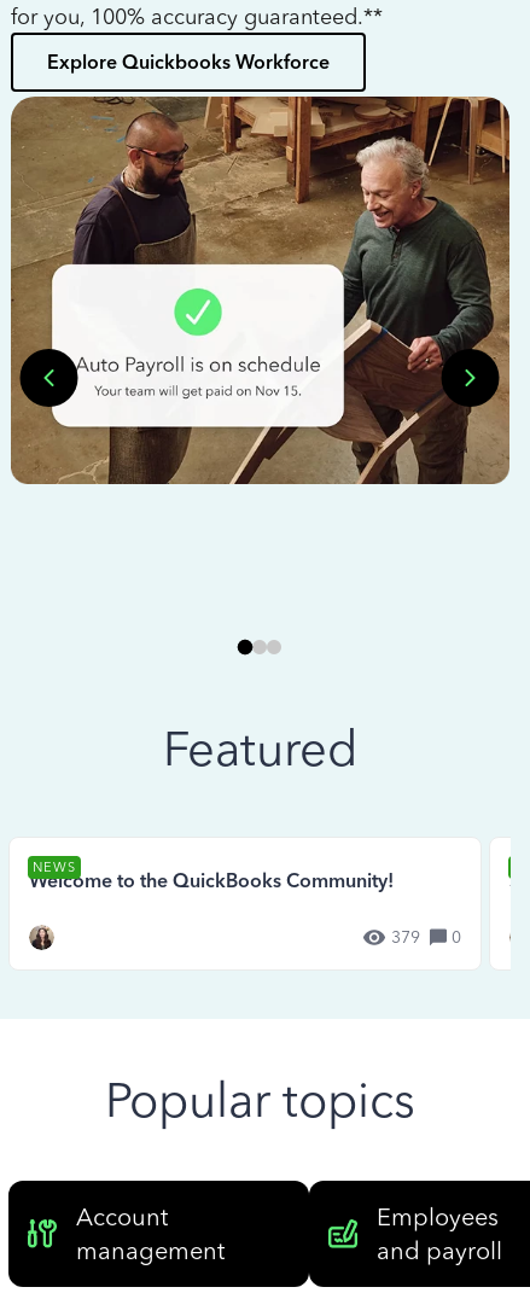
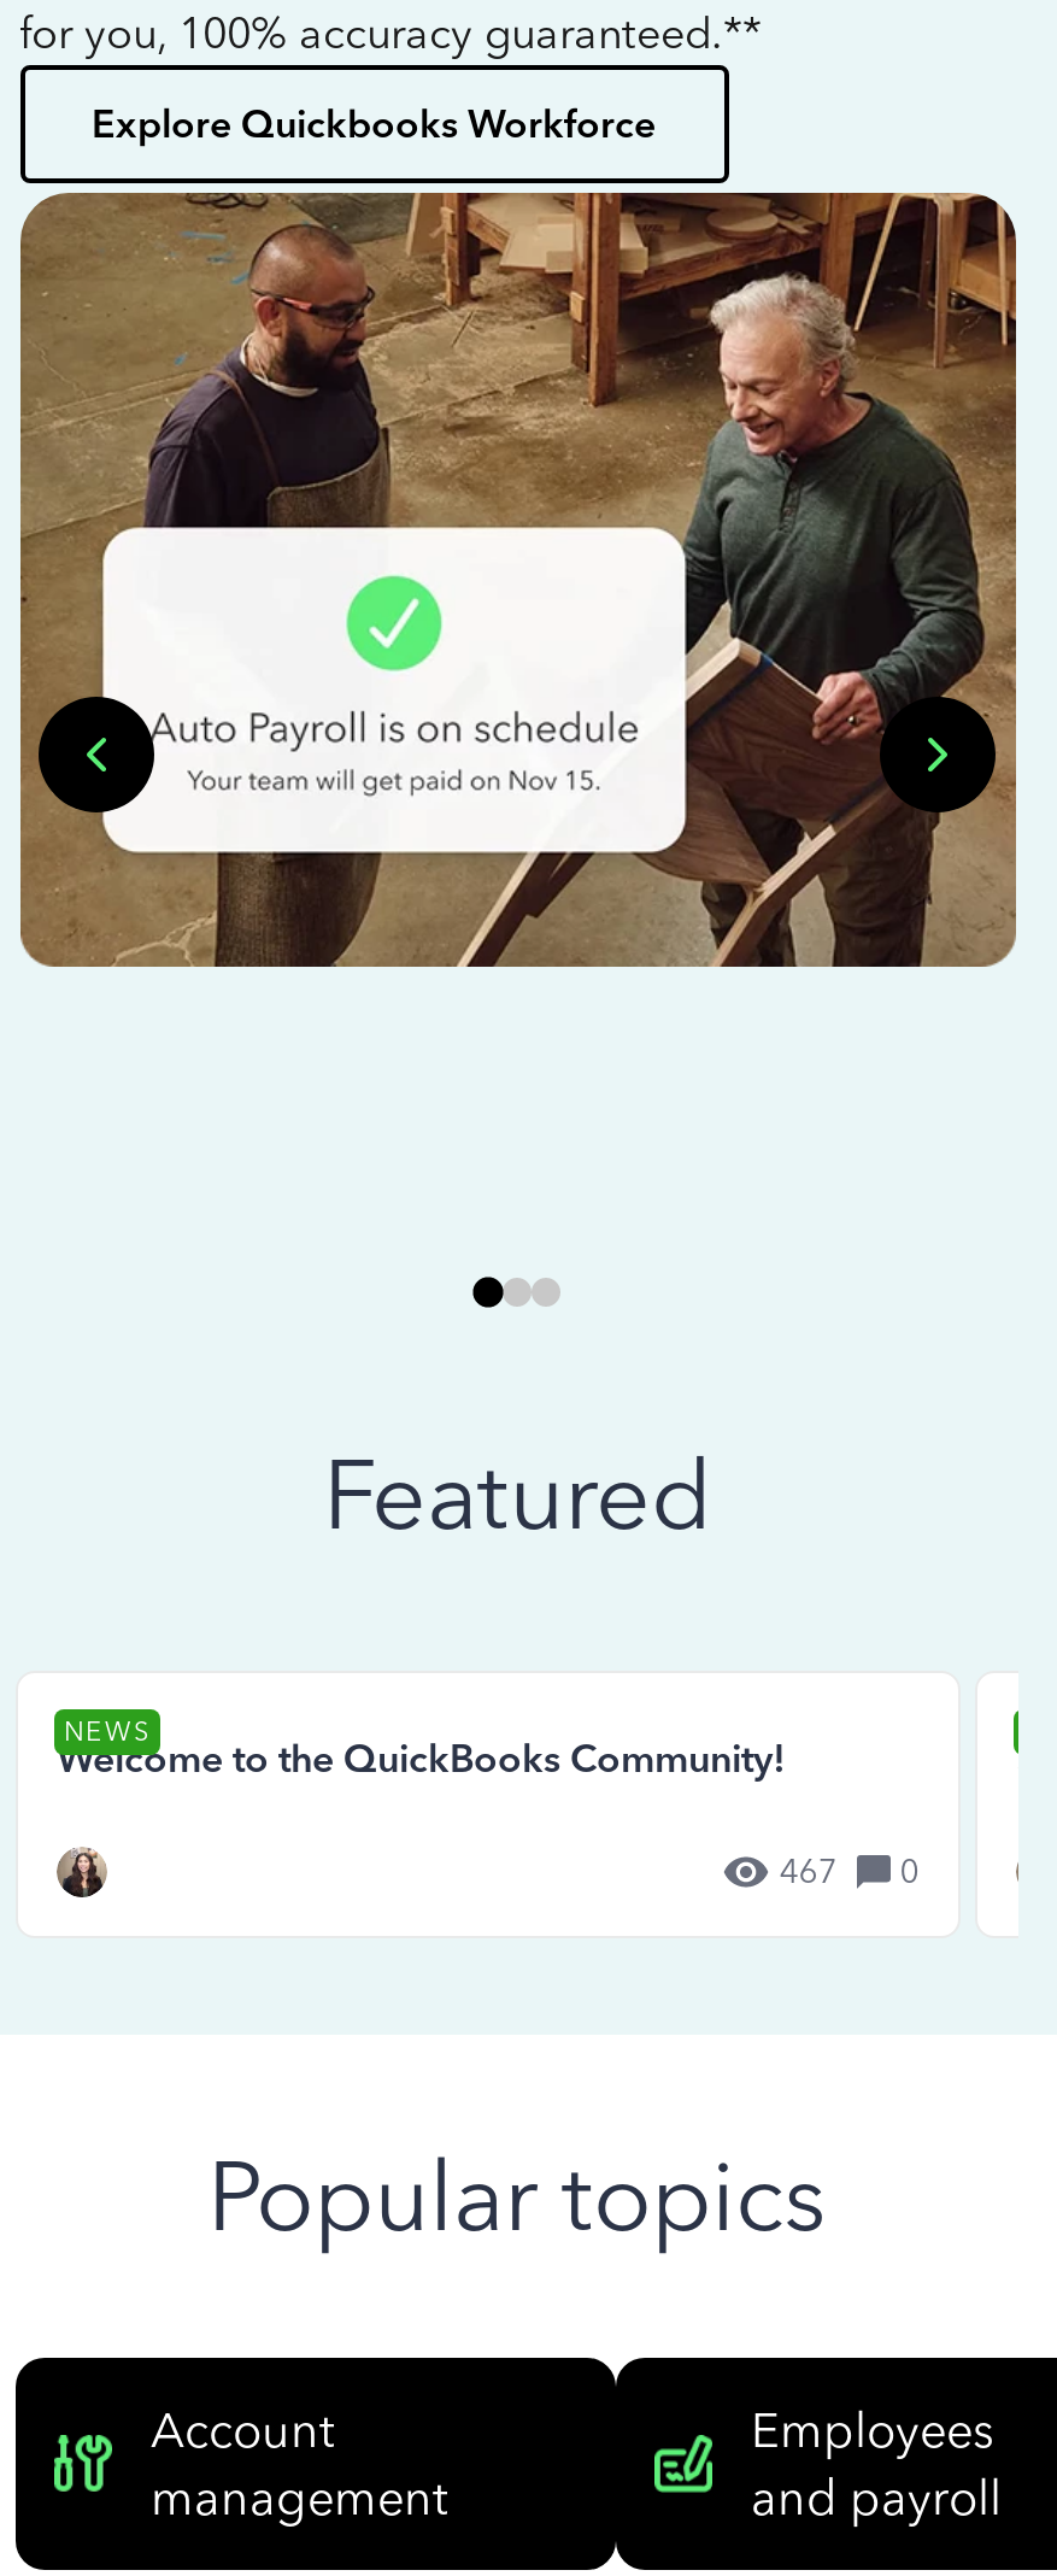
- 379 0
+ 467 0
